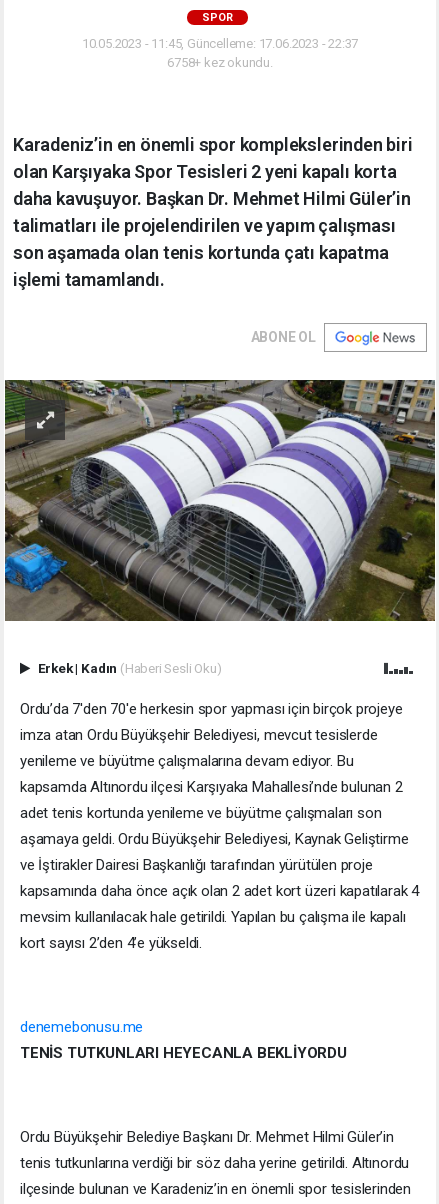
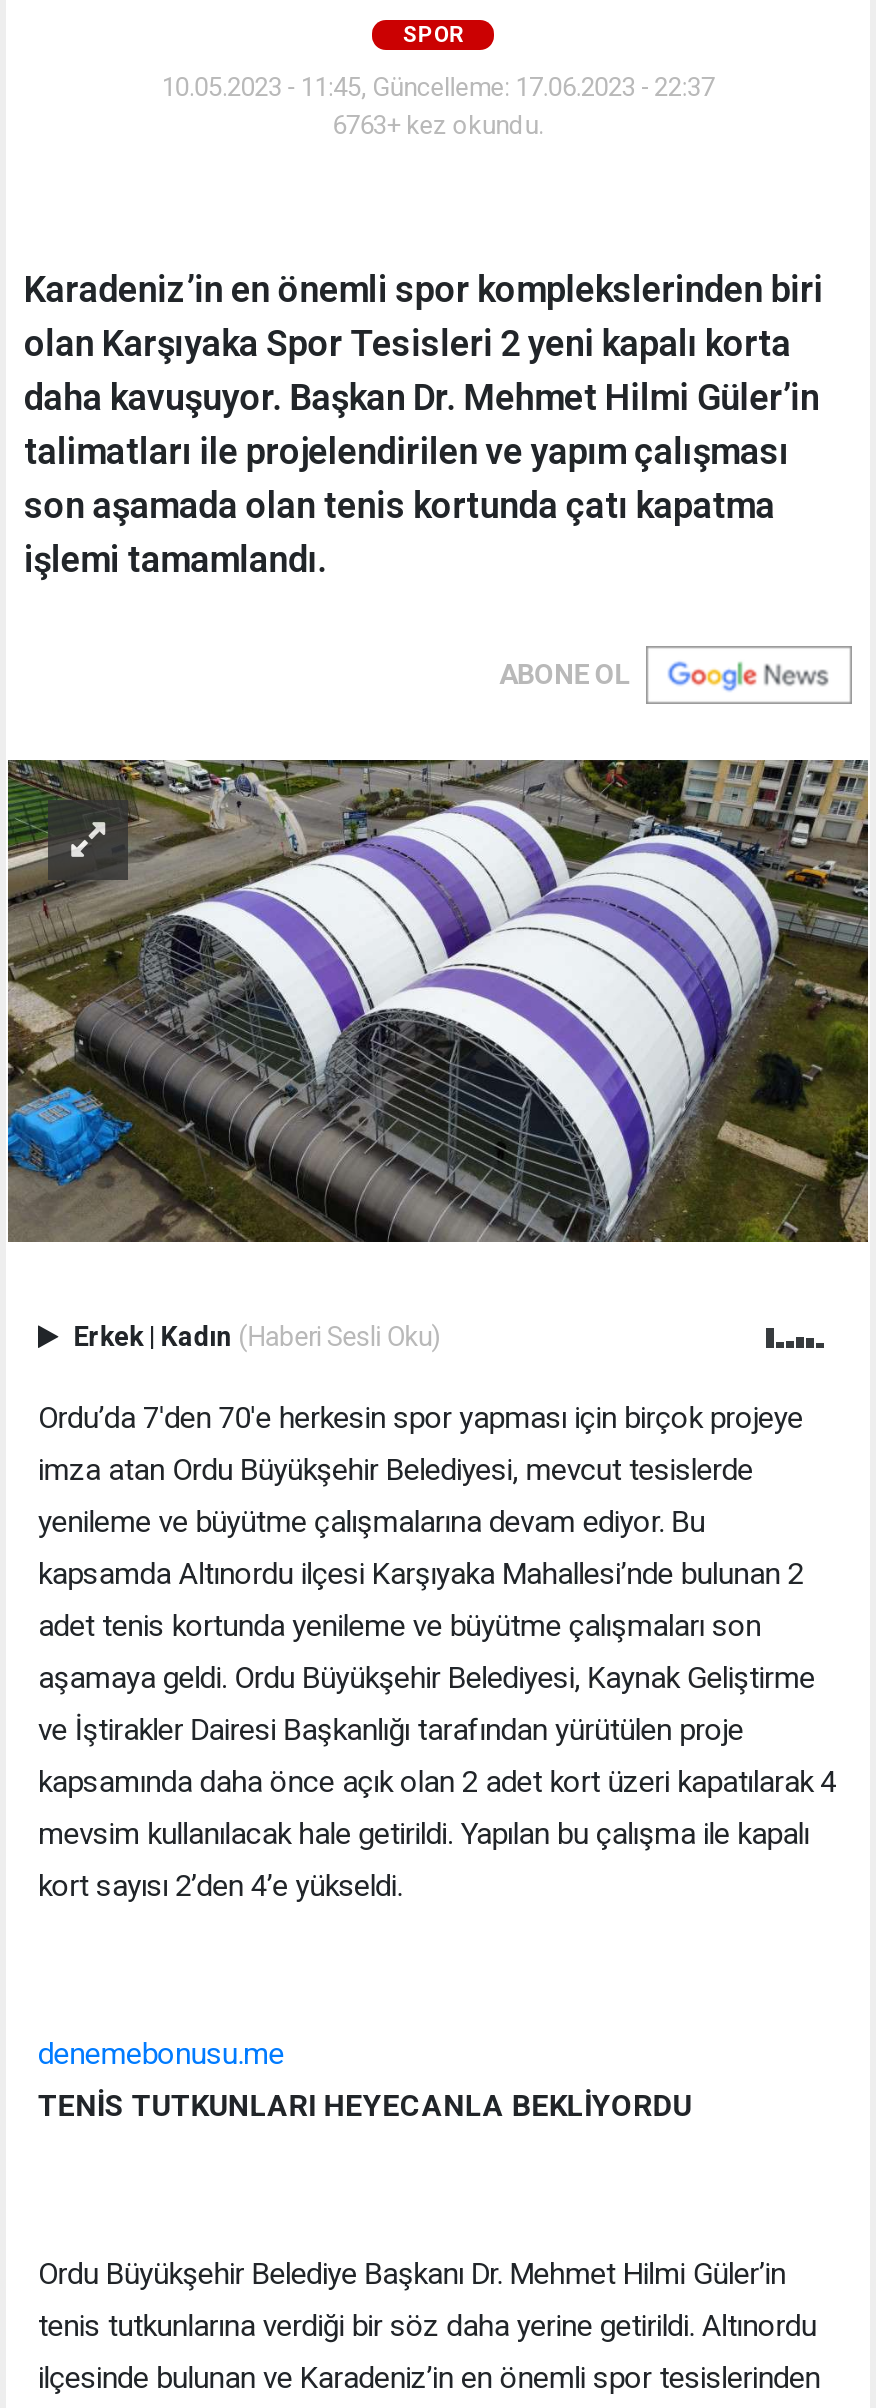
- 6758+ kez okundu.
+ 6763+ kez okundu.
